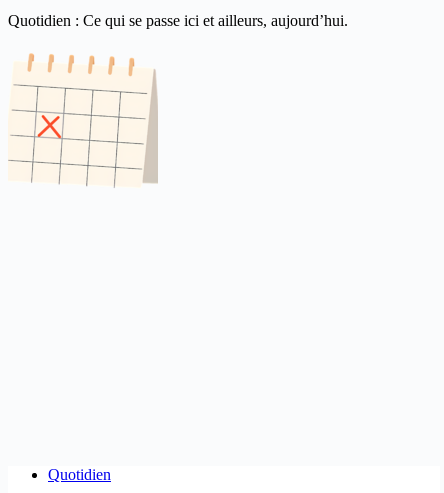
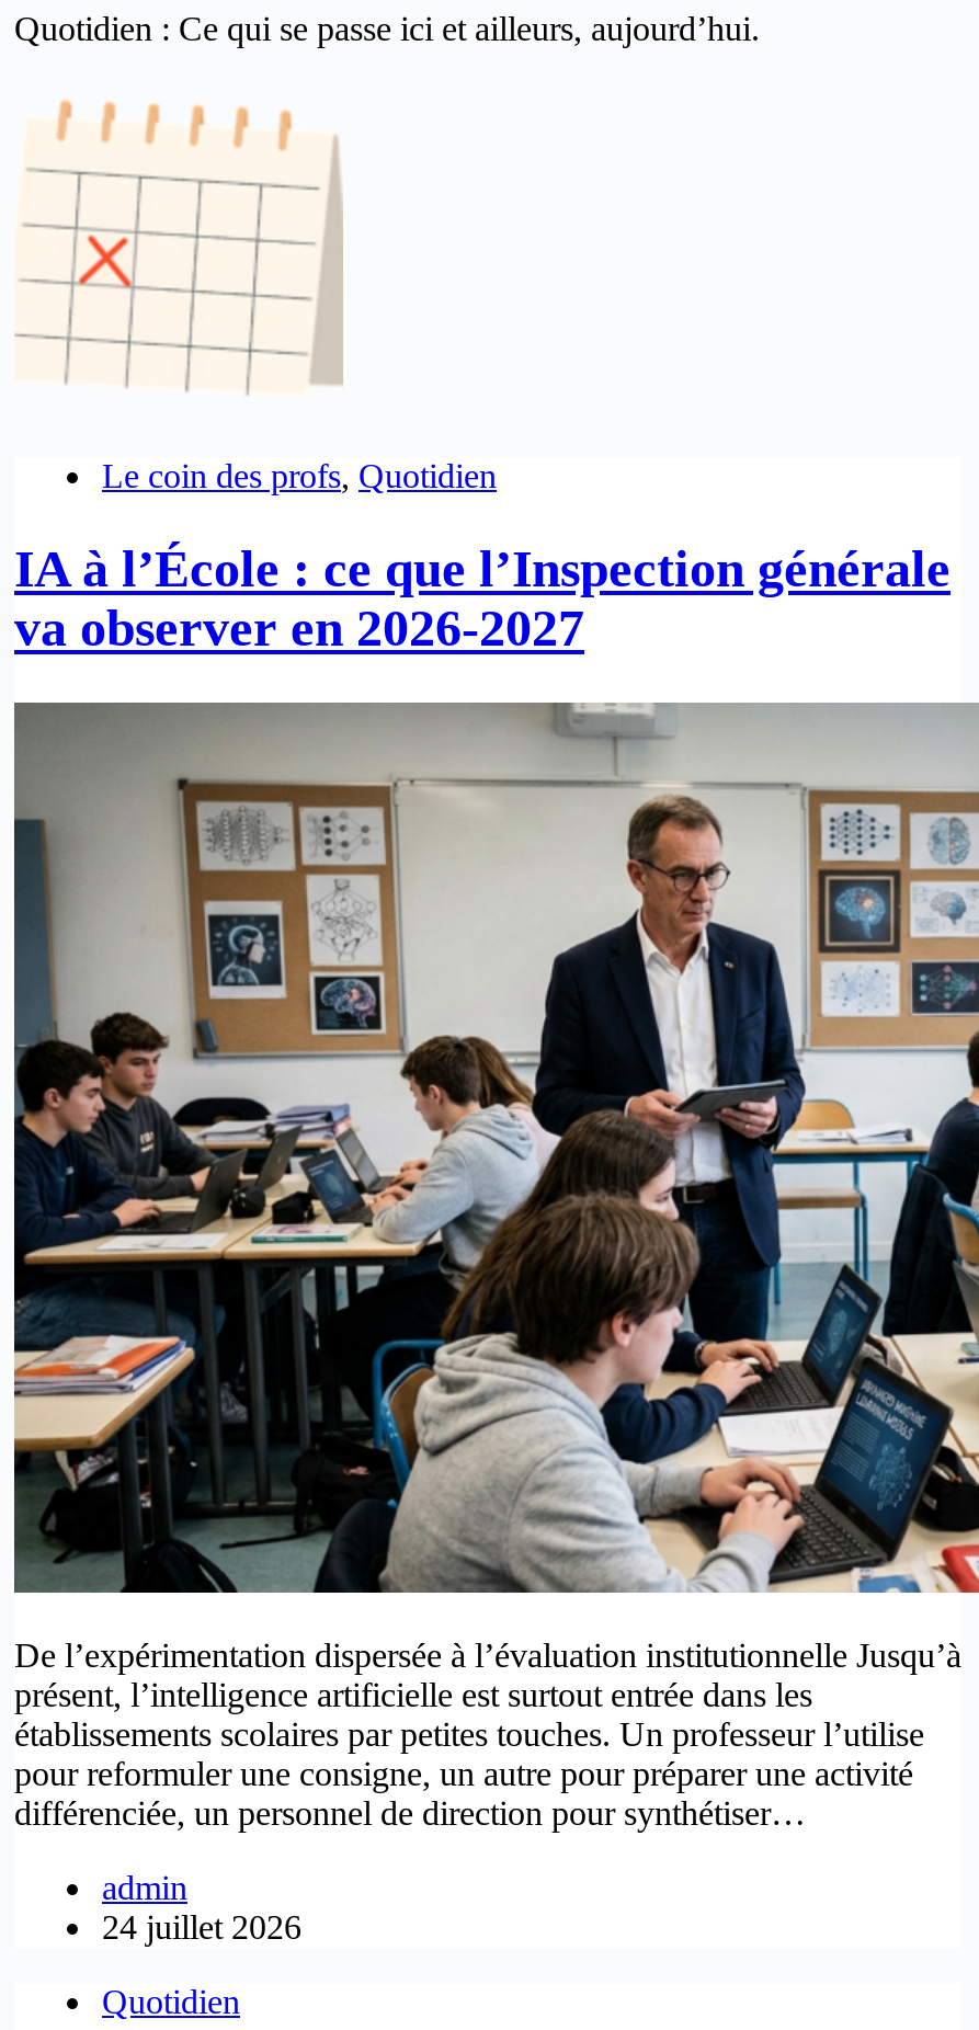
+ [image]
+ De l’expérimentation dispersée à l’évaluation institutionnelle Jusqu’à
+ présent, l’intelligence artificielle est surtout entrée dans les
+ établissements scolaires par petites touches. Un professeur l’utilise
+ pour reformuler une consigne, un autre pour préparer une activité
+ différenciée, un personnel de direction pour synthétiser…
+ admin
+ 24 juillet 2026

+ Le coin des profs, Quotidien
+ IA à l’École : ce que l’Inspection générale
+ va observer en 2026-2027
